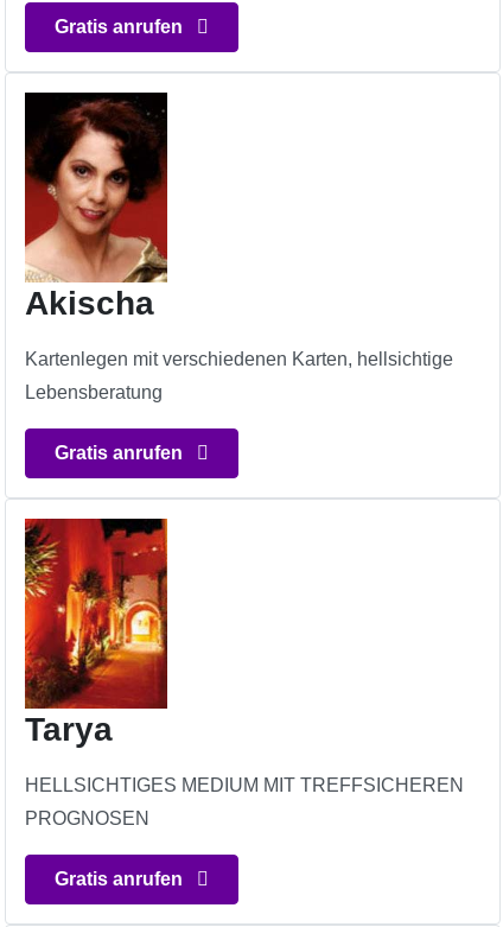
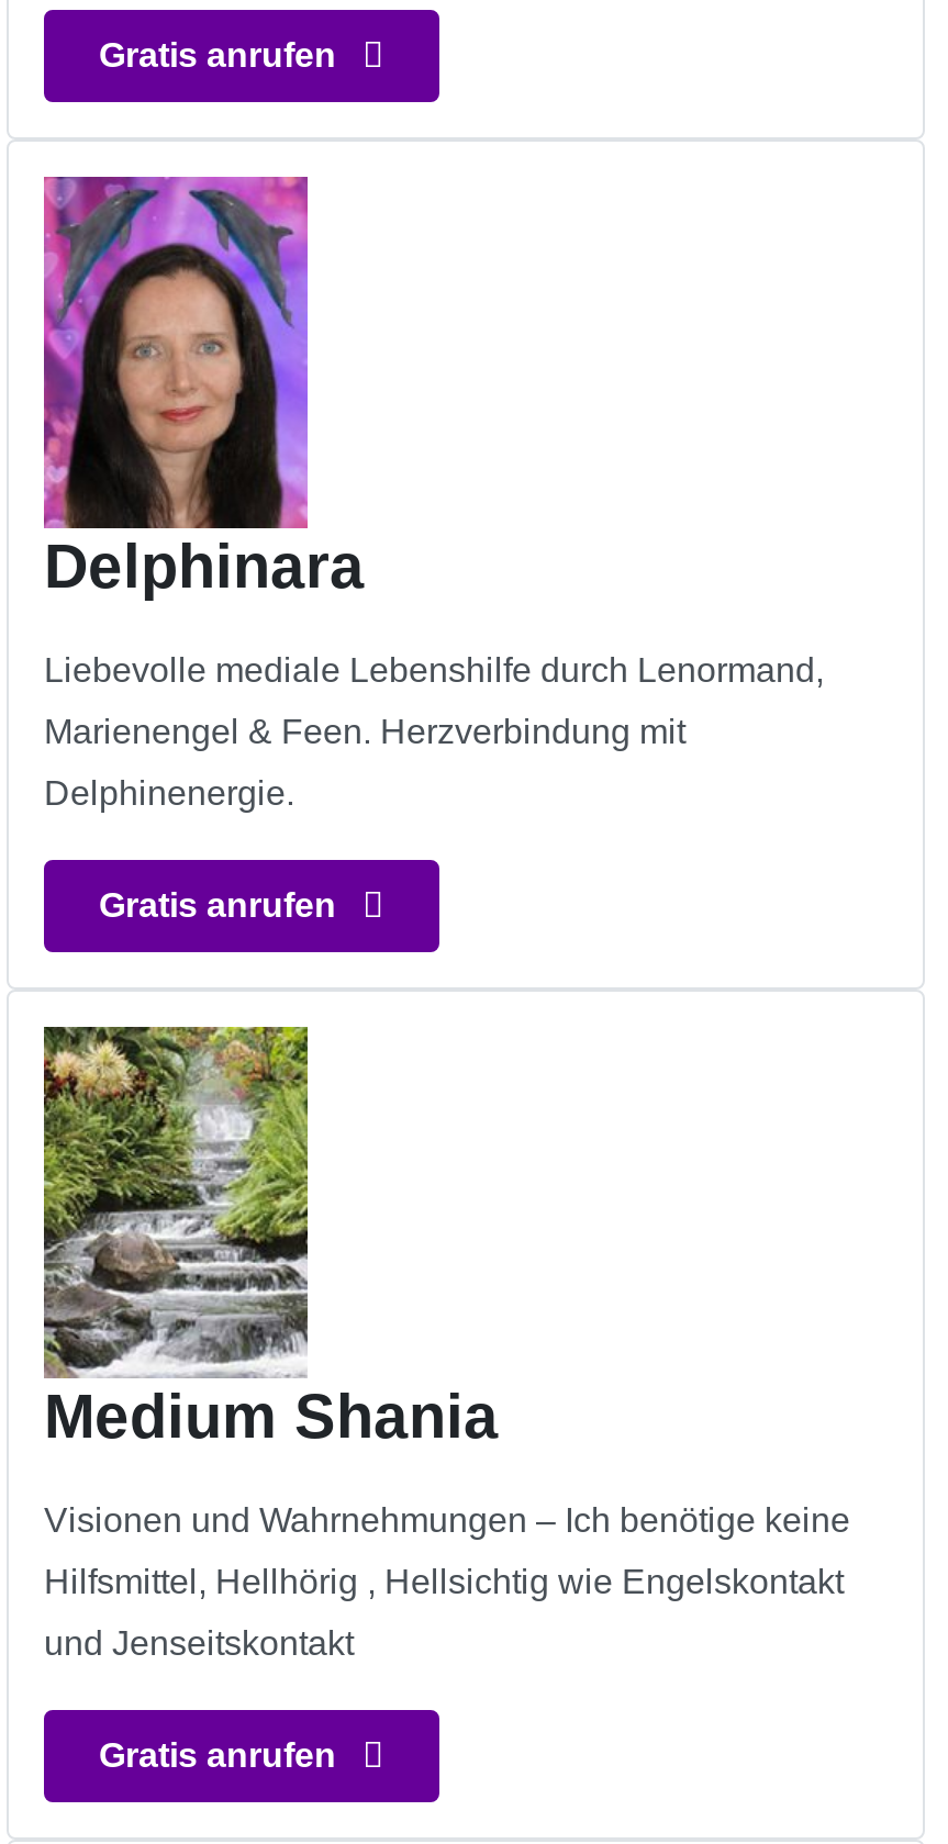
- [image]
- Akischa
- Kartenlegen mit verschiedenen Karten, hellsichtige
- Lebensberatung
+ [image]
+ Delphinara
+ Liebevolle mediale Lebenshilfe durch Lenormand,
+ Marienengel & Feen. Herzverbindung mit
+ Delphinenergie.

- [image]
- Tarya
- HELLSICHTIGES MEDIUM MIT TREFFSICHEREN
- PROGNOSEN
+ [image]
+ Medium Shania
+ Visionen und Wahrnehmungen – Ich benötige keine
+ Hilfsmittel, Hellhörig , Hellsichtig wie Engelskontakt
+ und Jenseitskontakt
